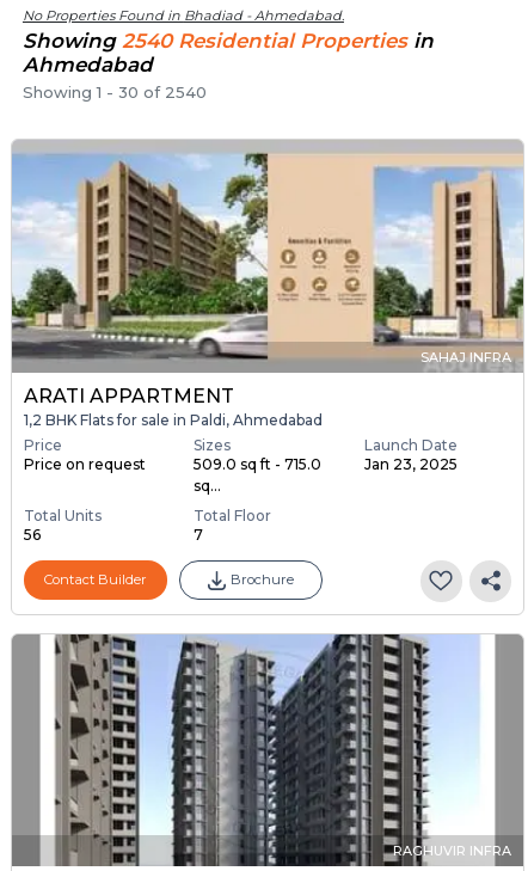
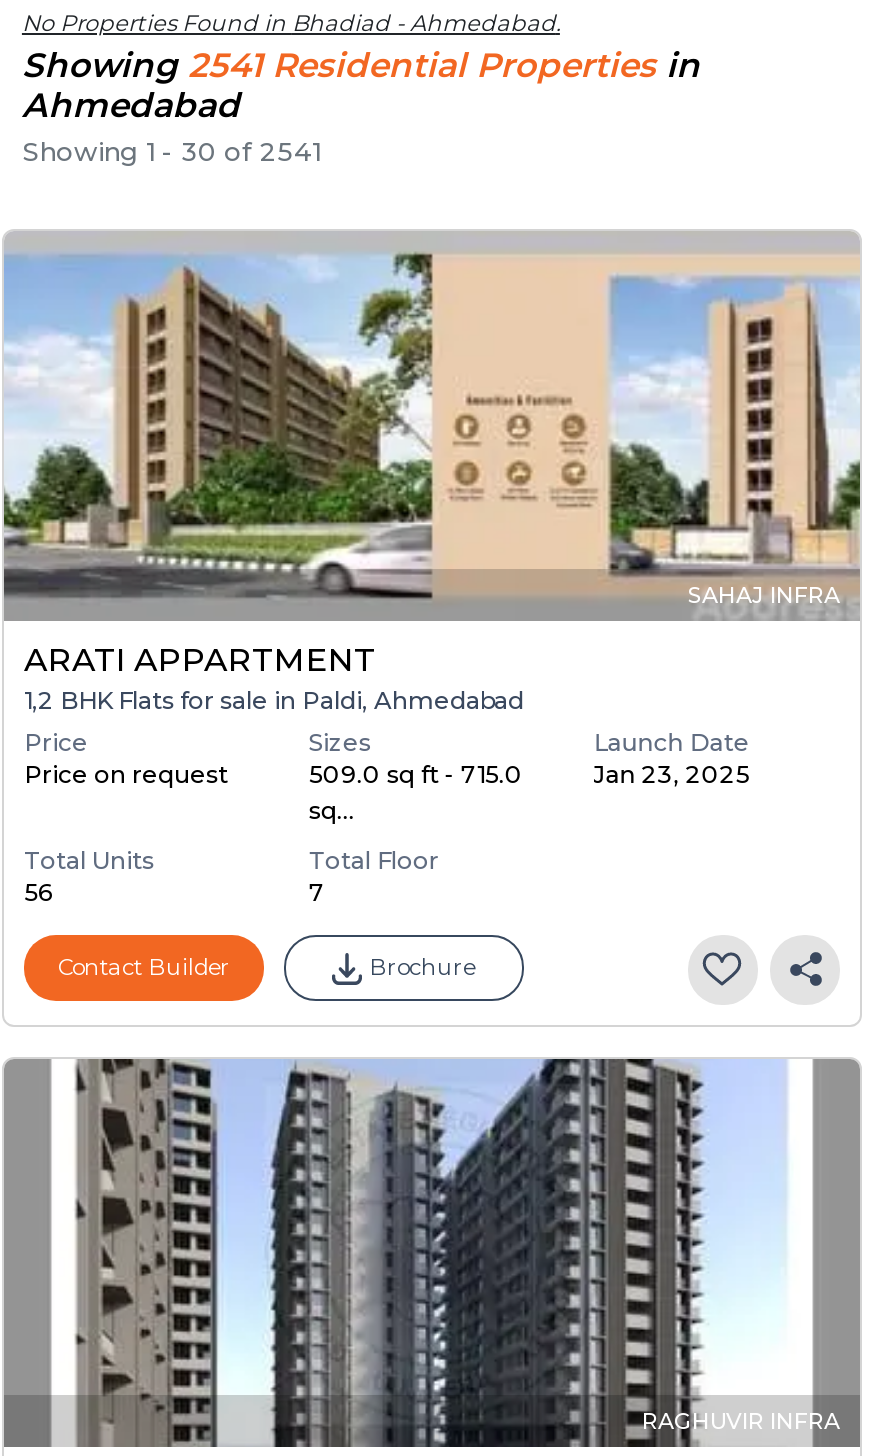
- Showing 2540 Residential Properties in
+ Showing 2541 Residential Properties in

- Showing 1 - 30 of 2540
+ Showing 1 - 30 of 2541
